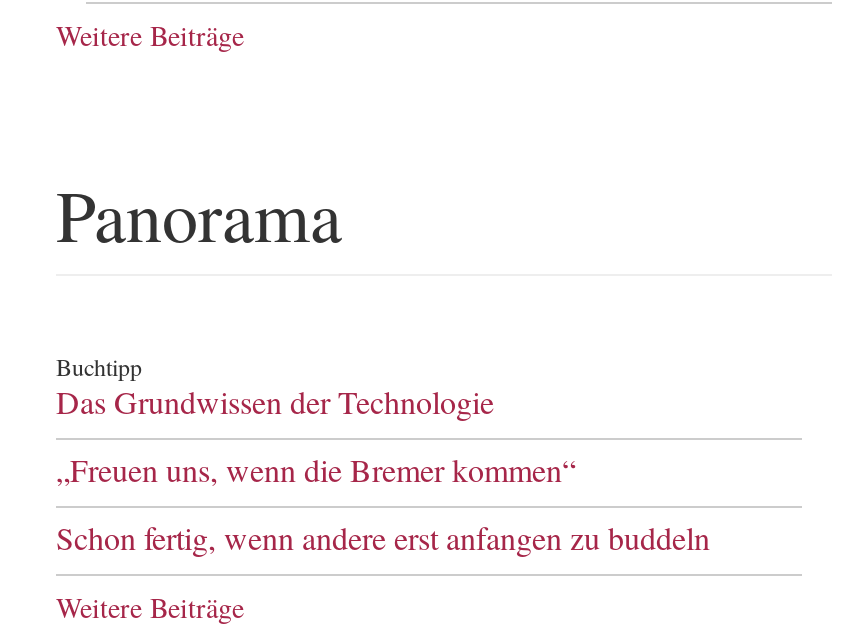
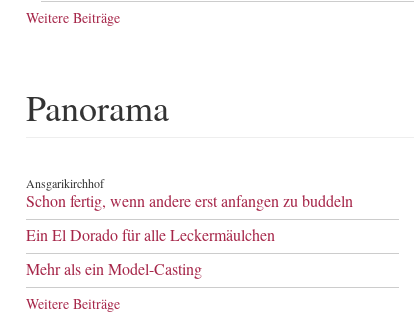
- Buchtipp
- Das Grundwissen der Technologie
- „Freuen uns, wenn die Bremer kommen“
+ Ansgarikirchhof

moved up: Schon fertig, wenn andere erst anfangen zu buddeln

+ Ein El Dorado für alle Leckermäulchen
+ Mehr als ein Model-Casting
